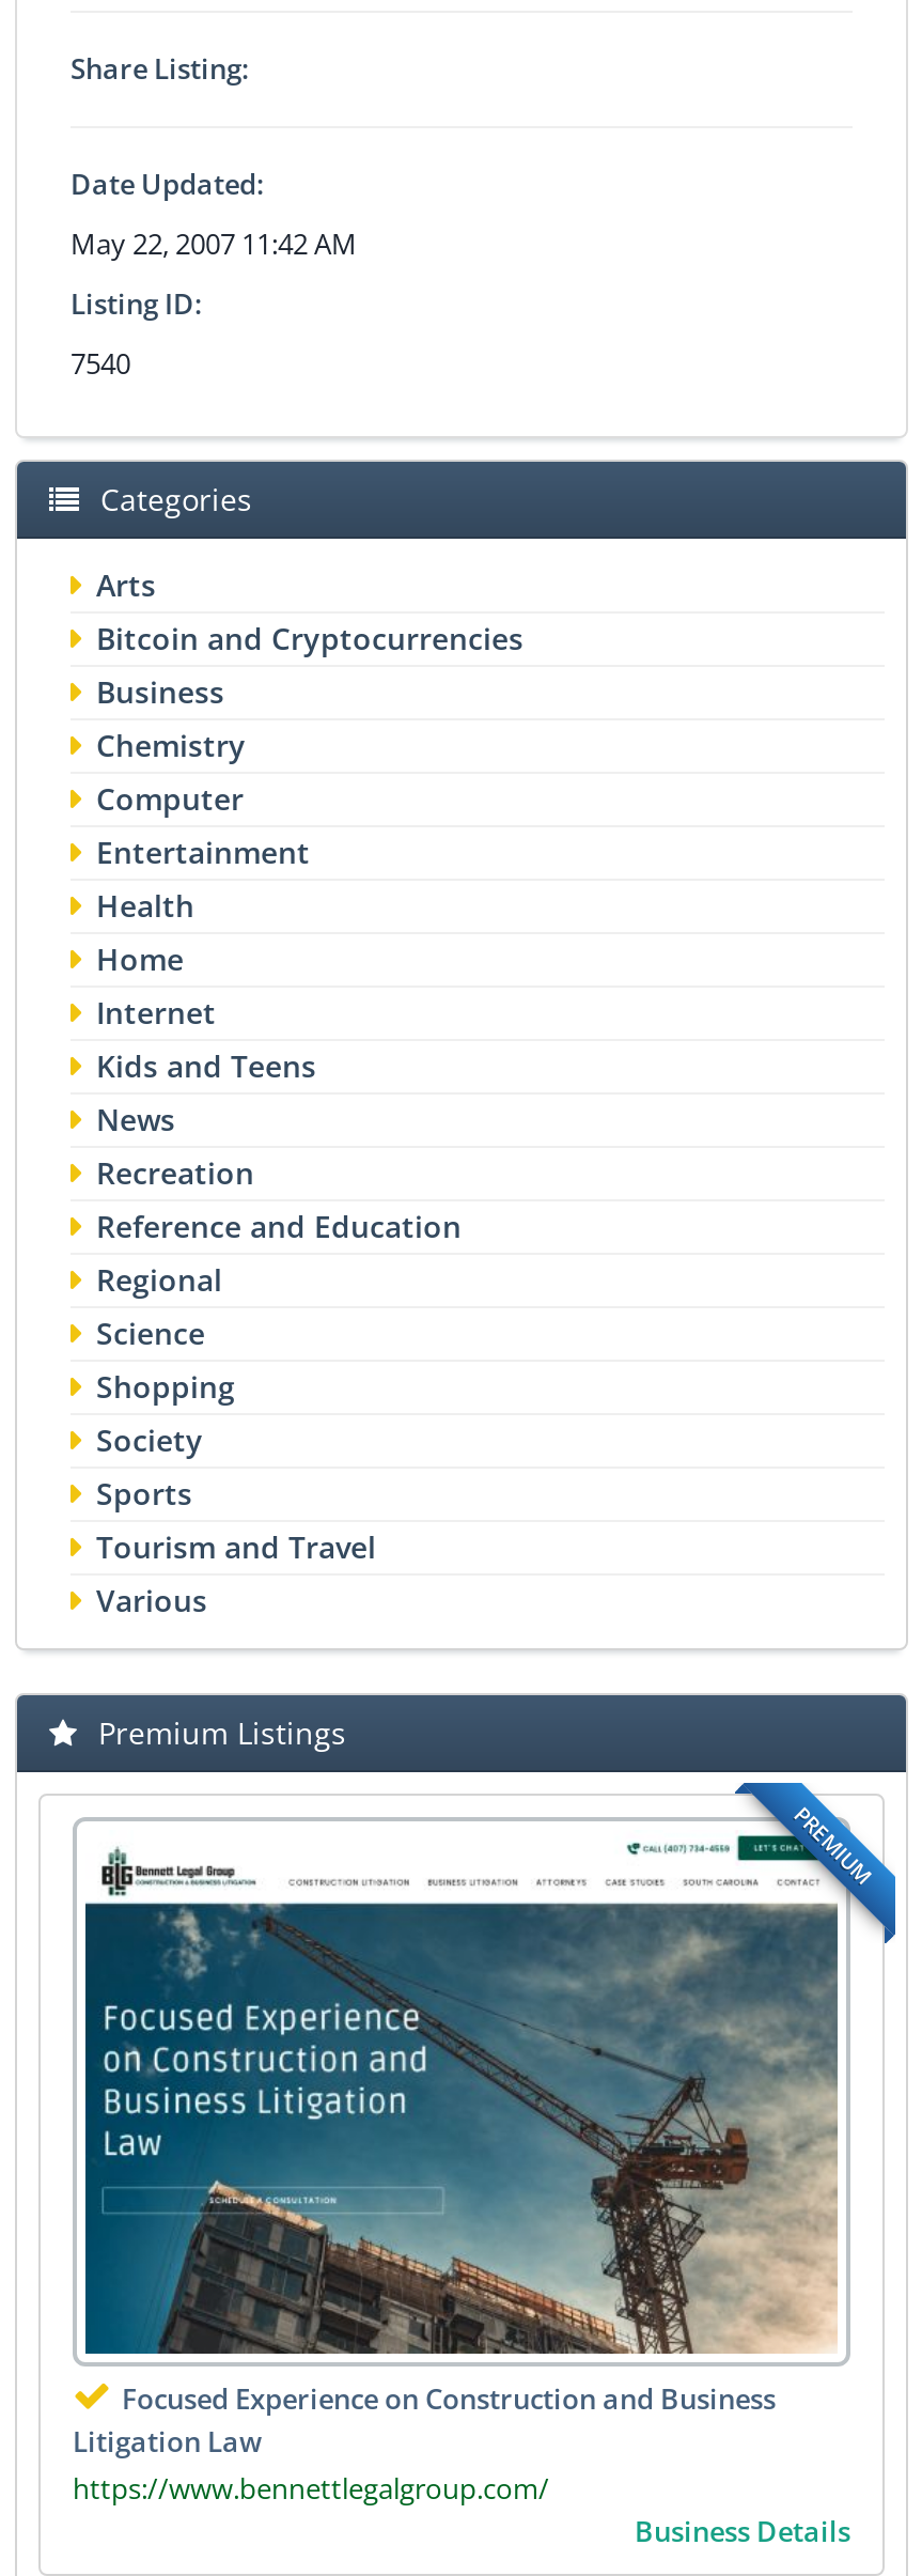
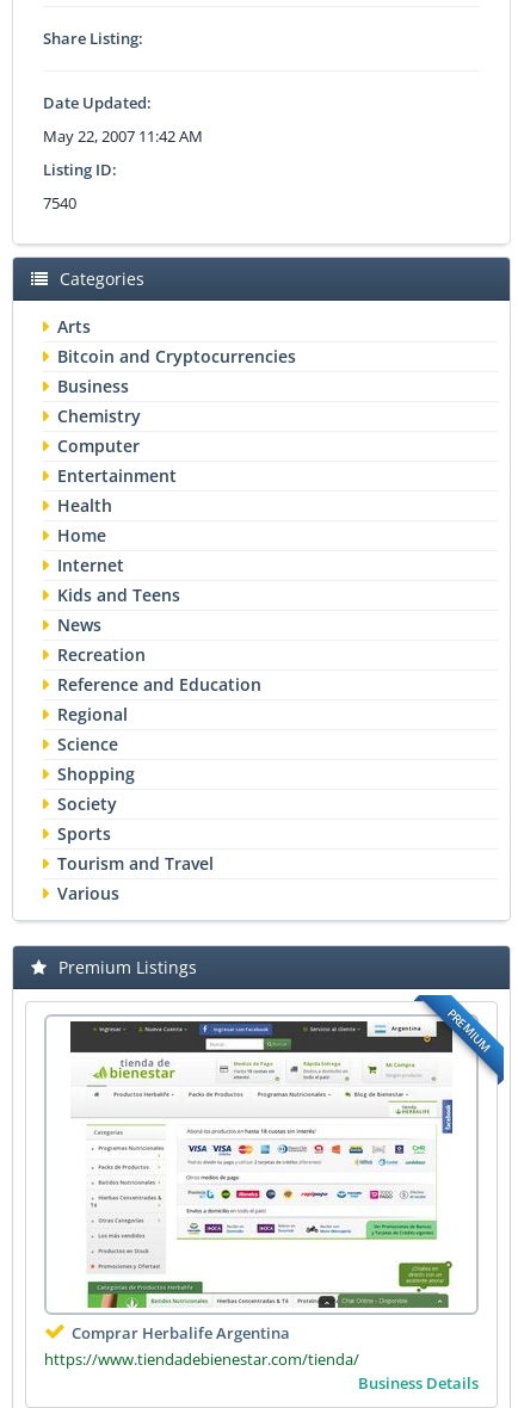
- [image]
- Focused Experience on Construction and Business
- Litigation Law
- https://www.bennettlegalgroup.com/
+ [image]
+ Comprar Herbalife Argentina
+ https://www.tiendadebienestar.com/tienda/
